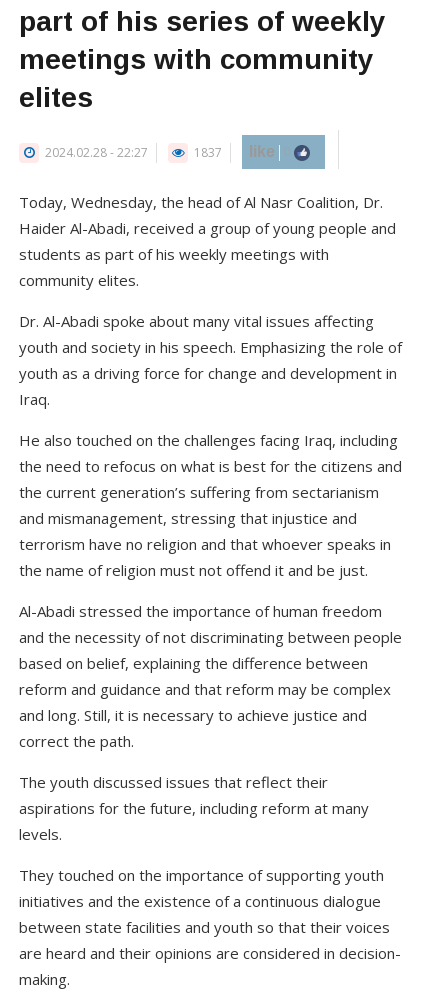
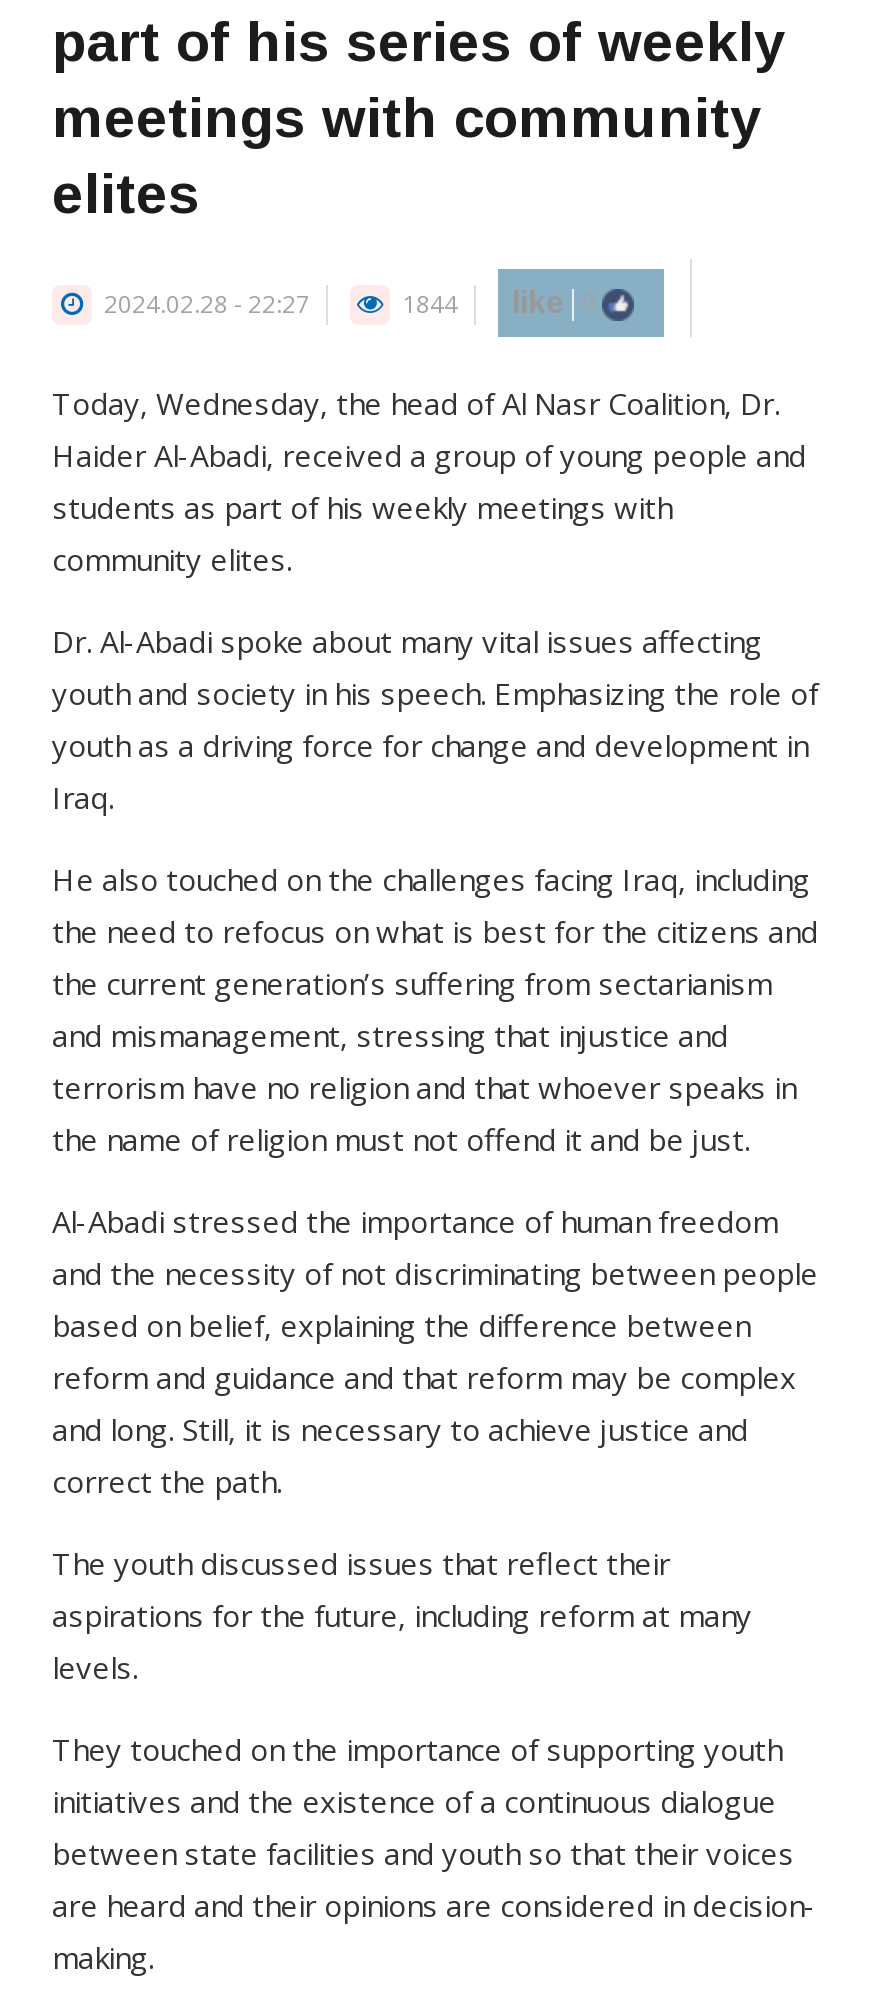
- 1837
+ 1844
